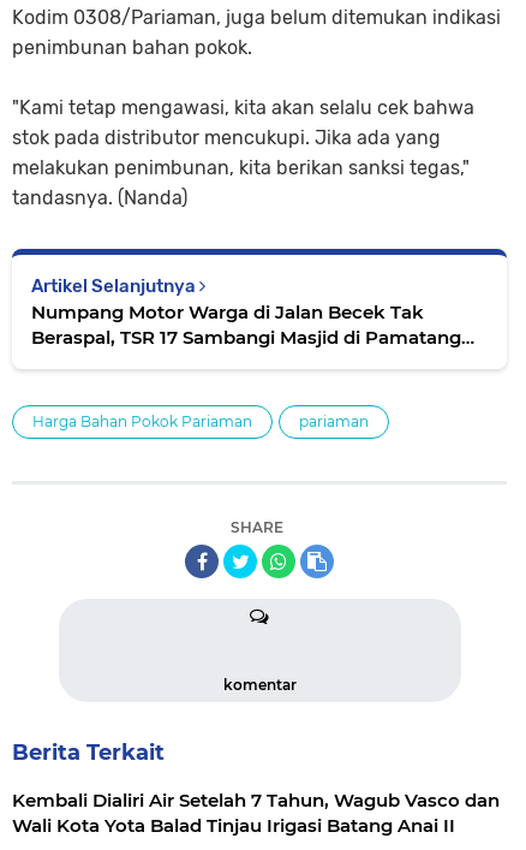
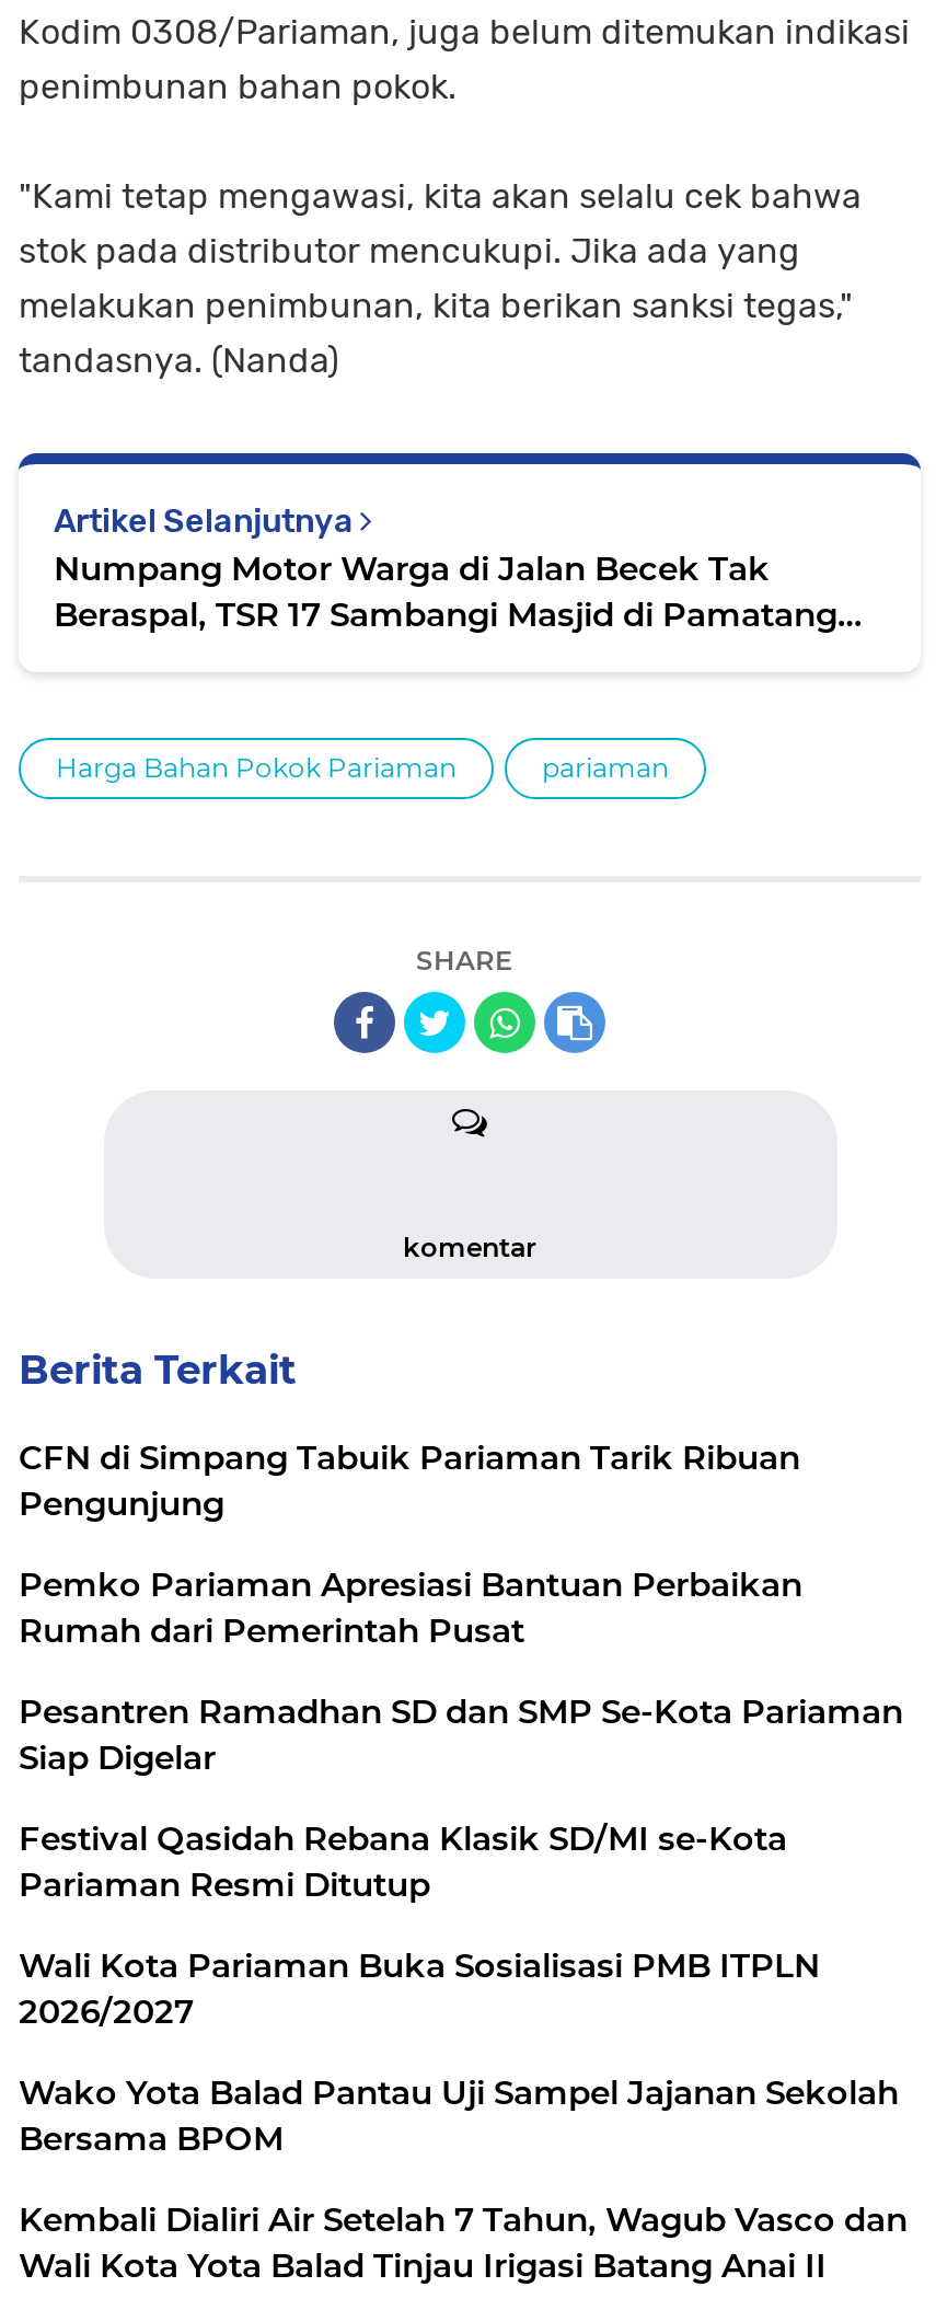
+ CFN di Simpang Tabuik Pariaman Tarik Ribuan
+ Pengunjung
+ Pemko Pariaman Apresiasi Bantuan Perbaikan
+ Rumah dari Pemerintah Pusat
+ Pesantren Ramadhan SD dan SMP Se-Kota Pariaman
+ Siap Digelar
+ Festival Qasidah Rebana Klasik SD/MI se-Kota
+ Pariaman Resmi Ditutup
+ Wali Kota Pariaman Buka Sosialisasi PMB ITPLN
+ 2026/2027
+ Wako Yota Balad Pantau Uji Sampel Jajanan Sekolah
+ Bersama BPOM
